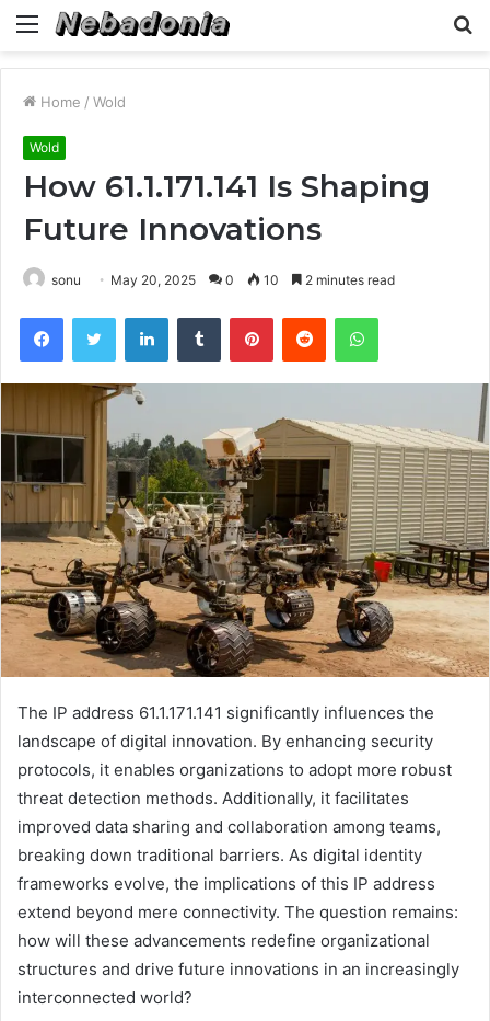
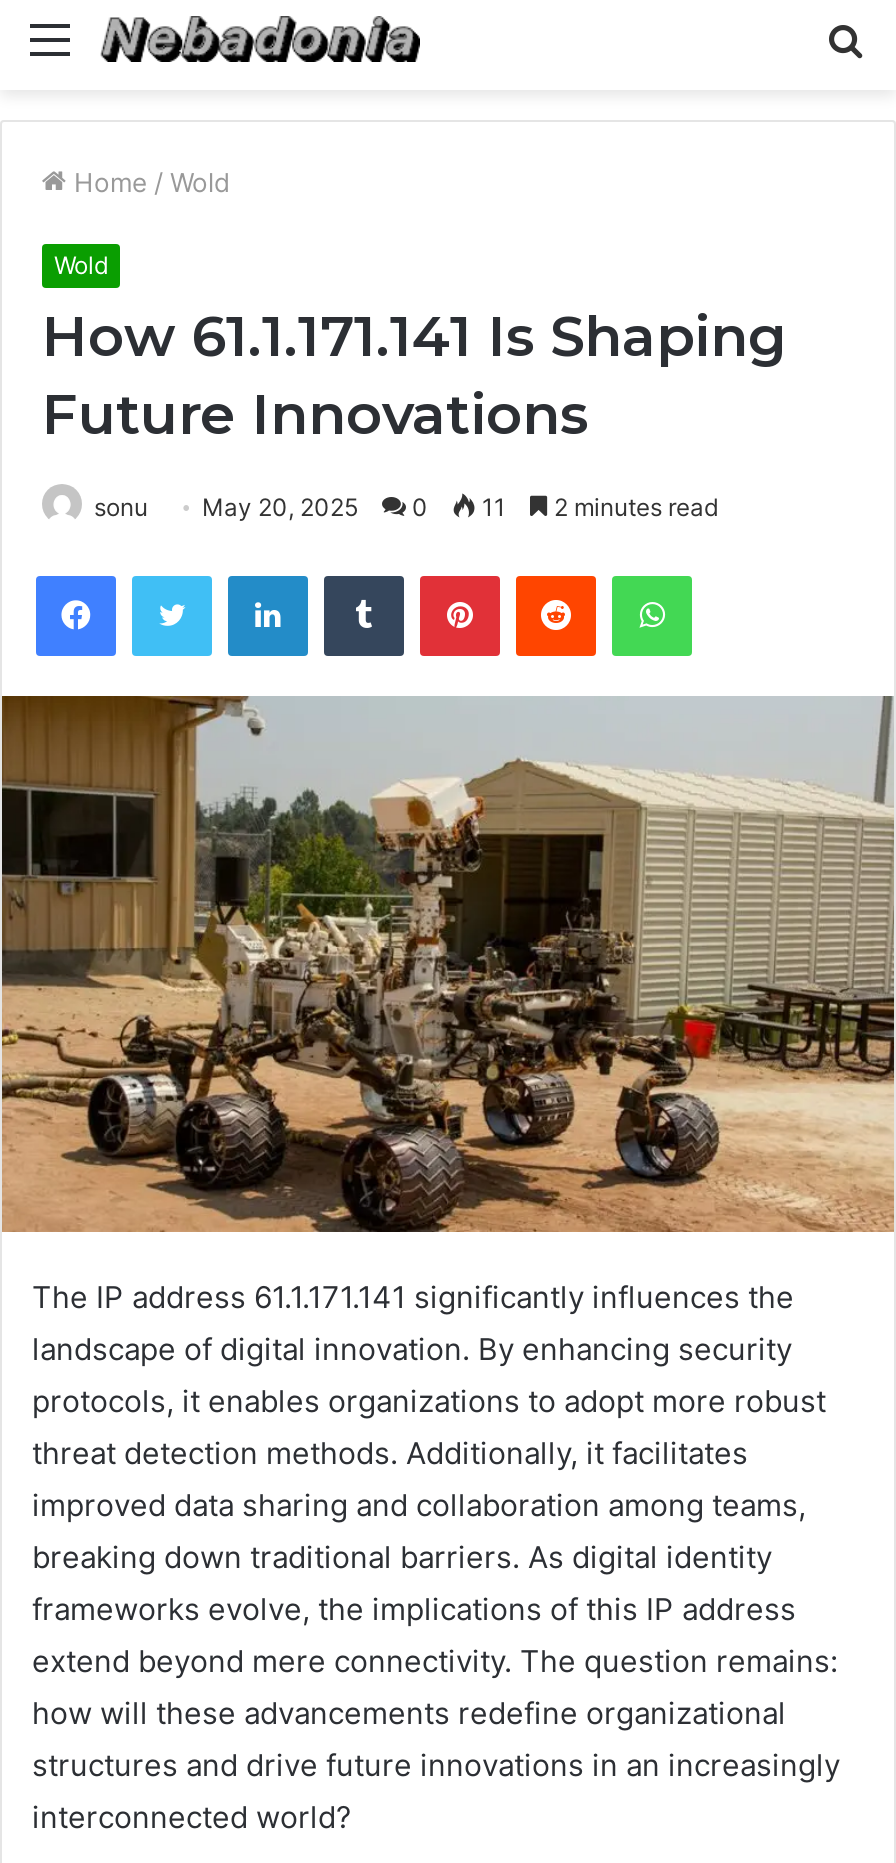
- sonu May 20, 2025 0 10 2 minutes read
+ sonu May 20, 2025 0 11 2 minutes read
